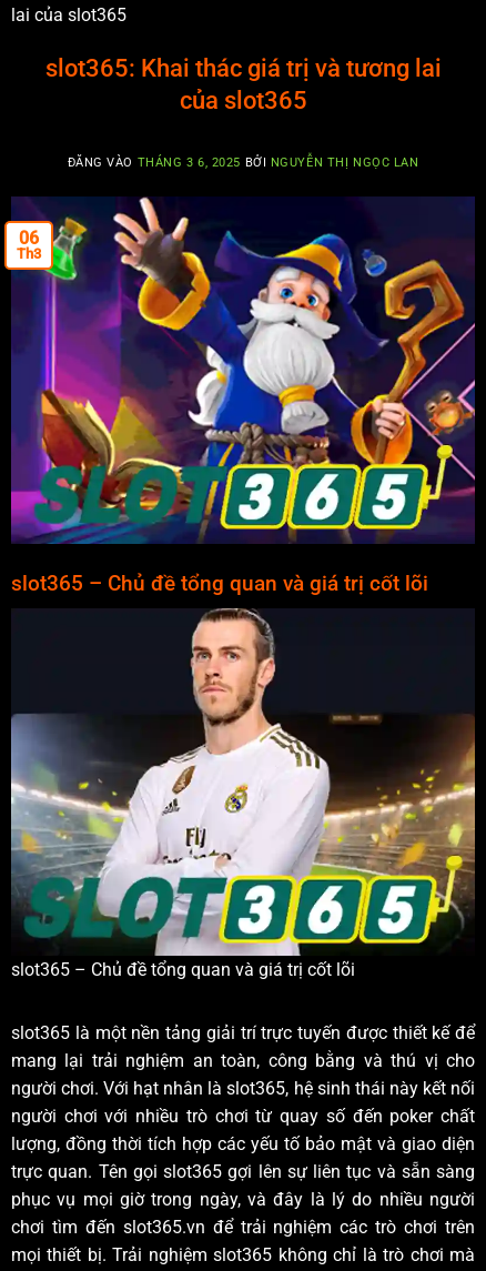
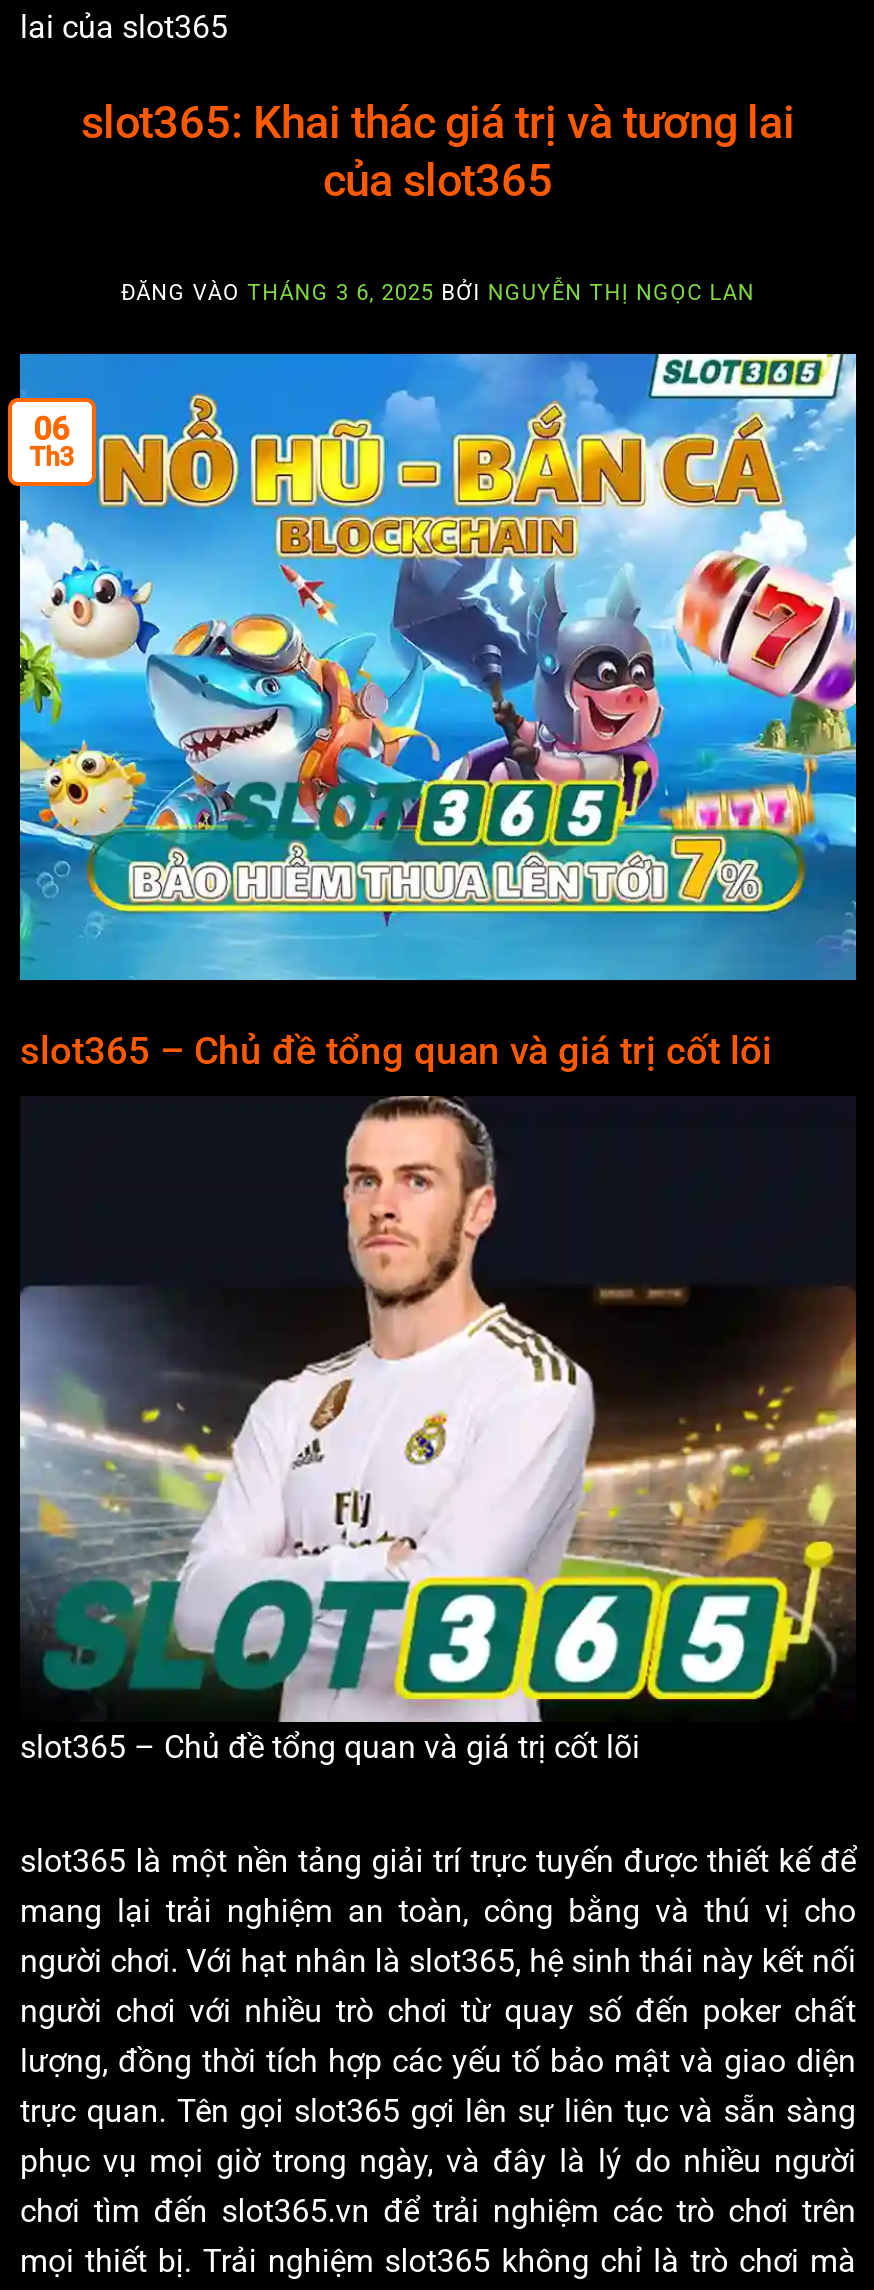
- [image]
+ [image]
